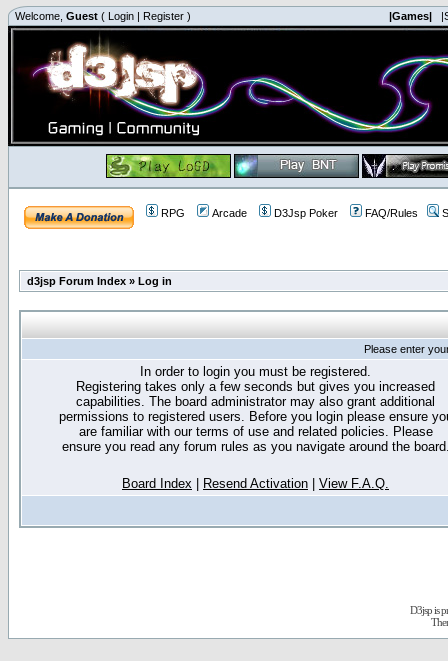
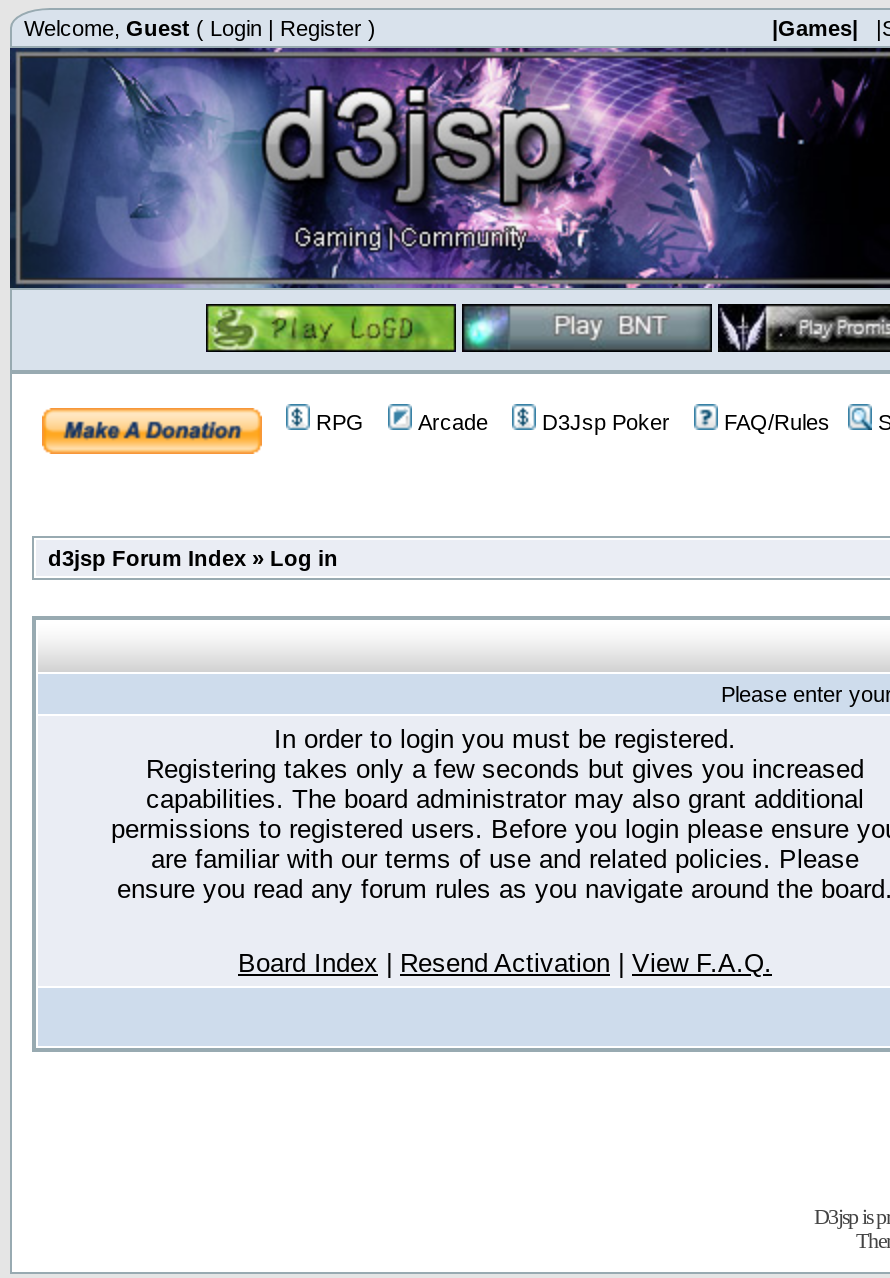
- [image]
+ [image]
